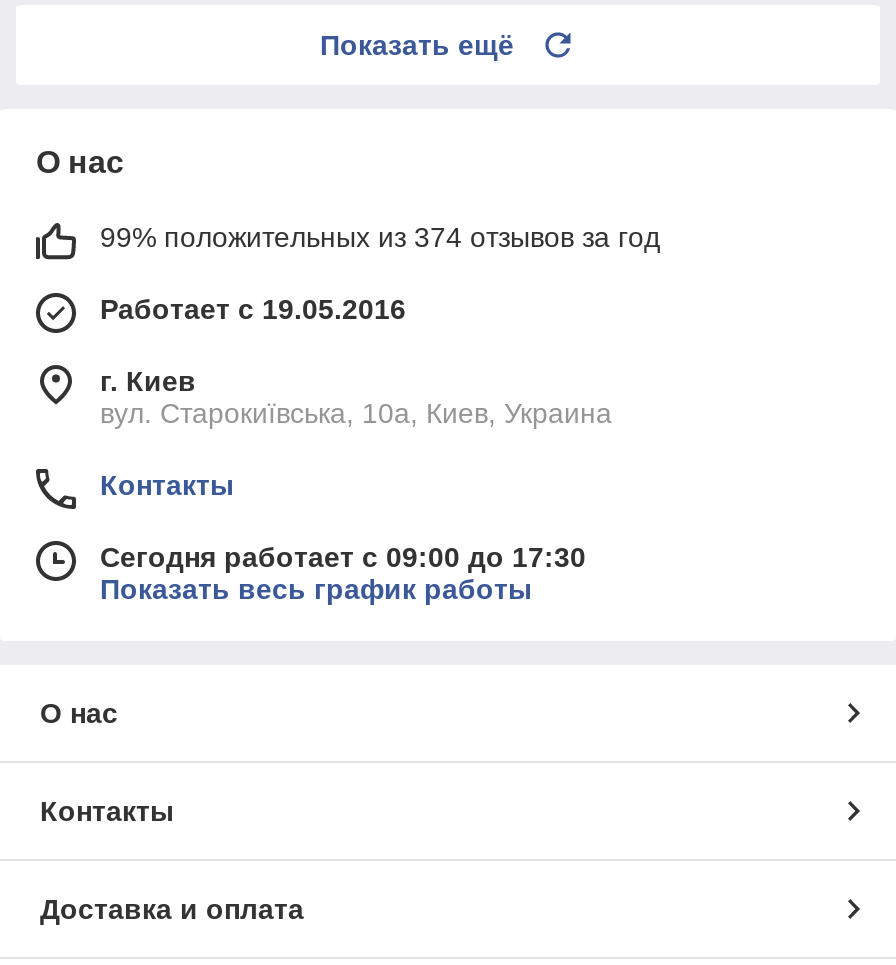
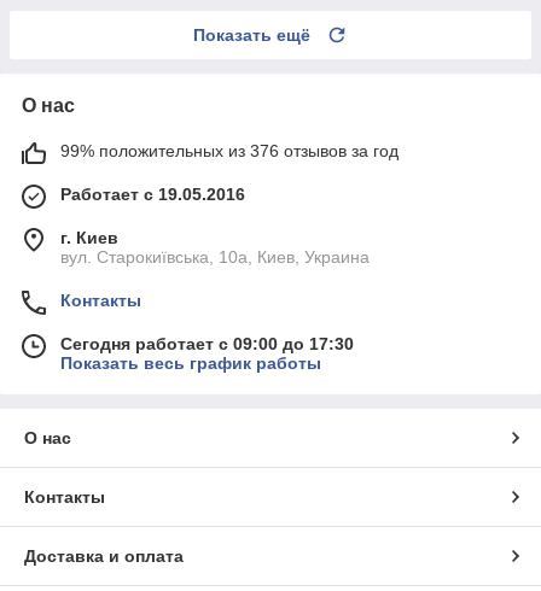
- 99% положительных из 374 отзывов за год
+ 99% положительных из 376 отзывов за год
